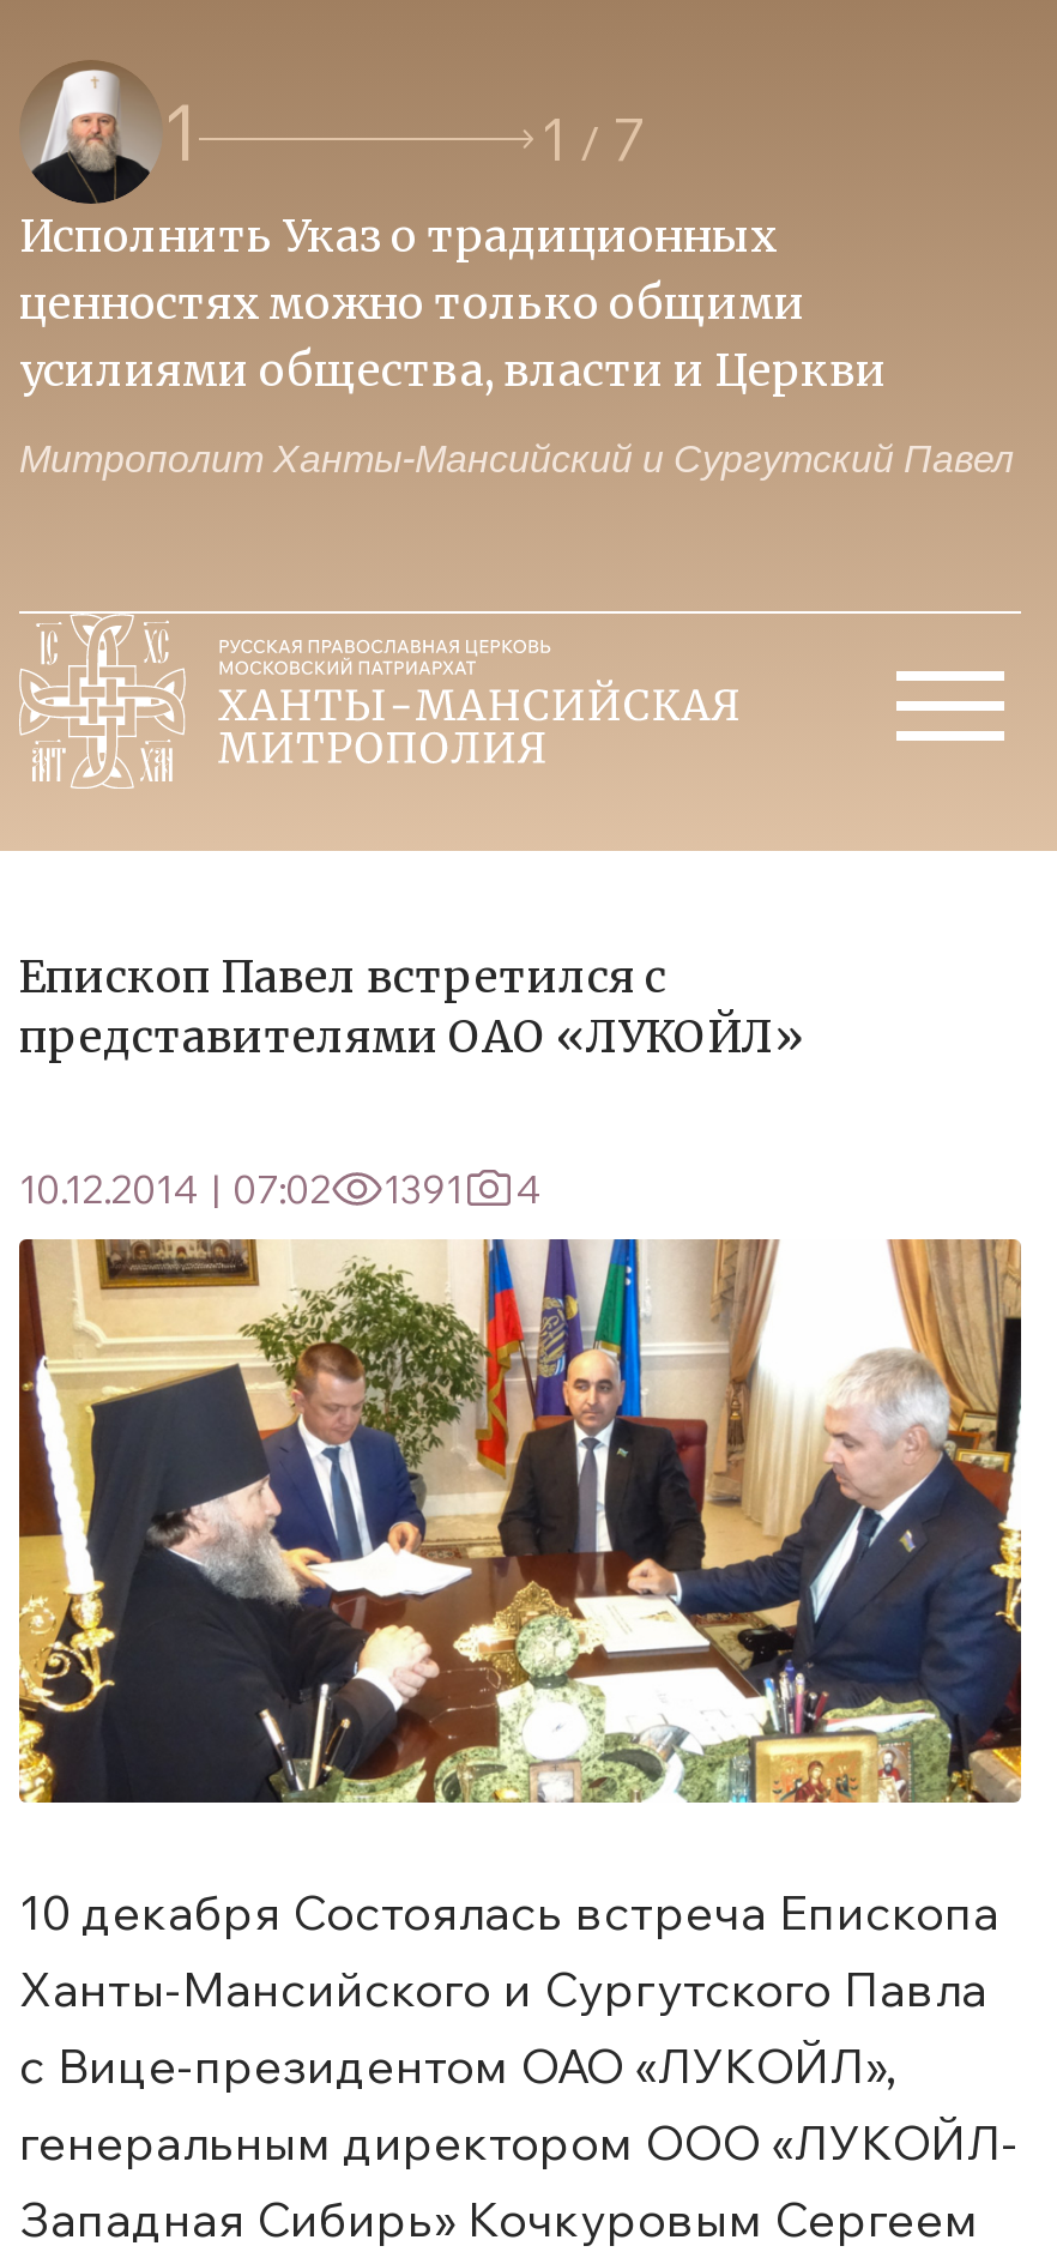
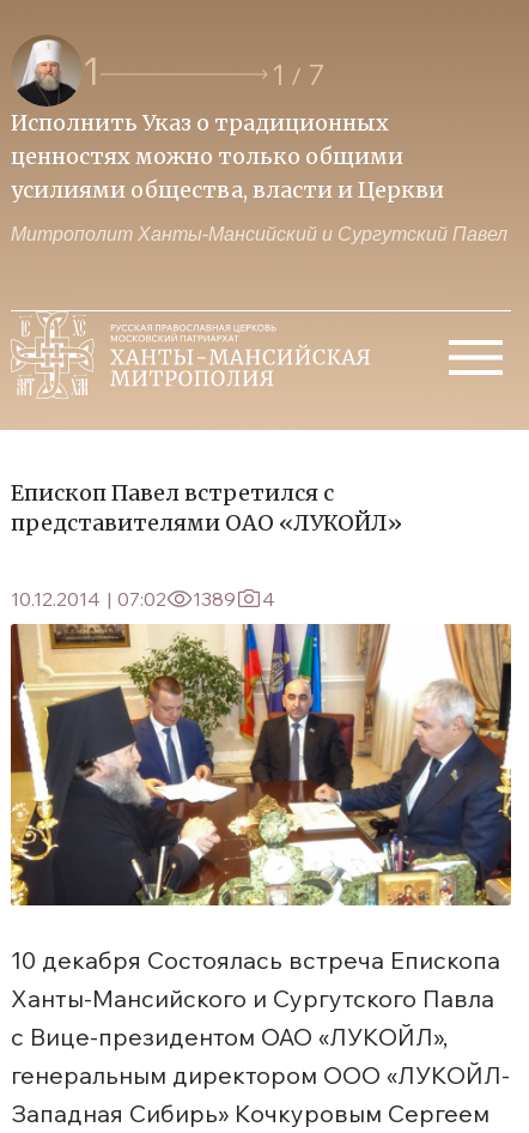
- 1391
+ 1389
